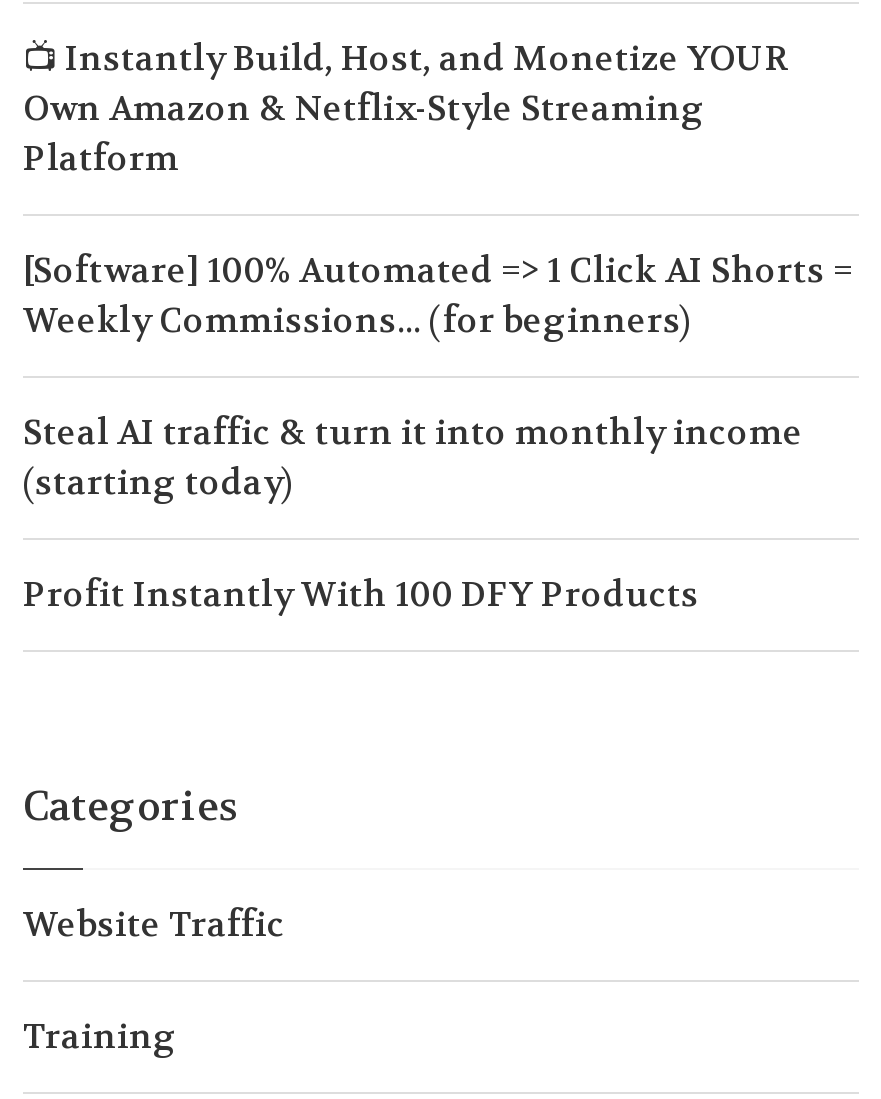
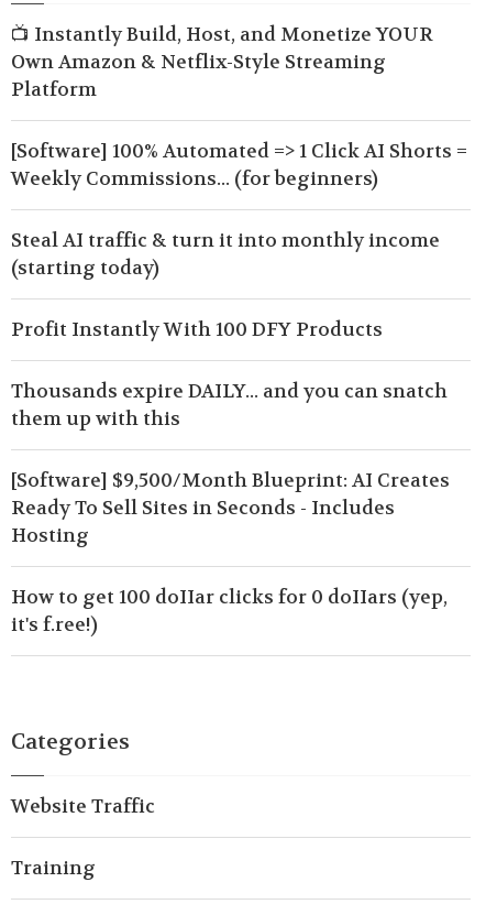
+ Thousands expire DAILY... and you can snatch
+ them up with this
+ [Software] $9,500/Month Blueprint: AI Creates
+ Ready To Sell Sites in Seconds - Includes
+ Hosting
+ How to get 100 doIIar clicks for 0 doIIars (yep,
+ it's f.ree!)
